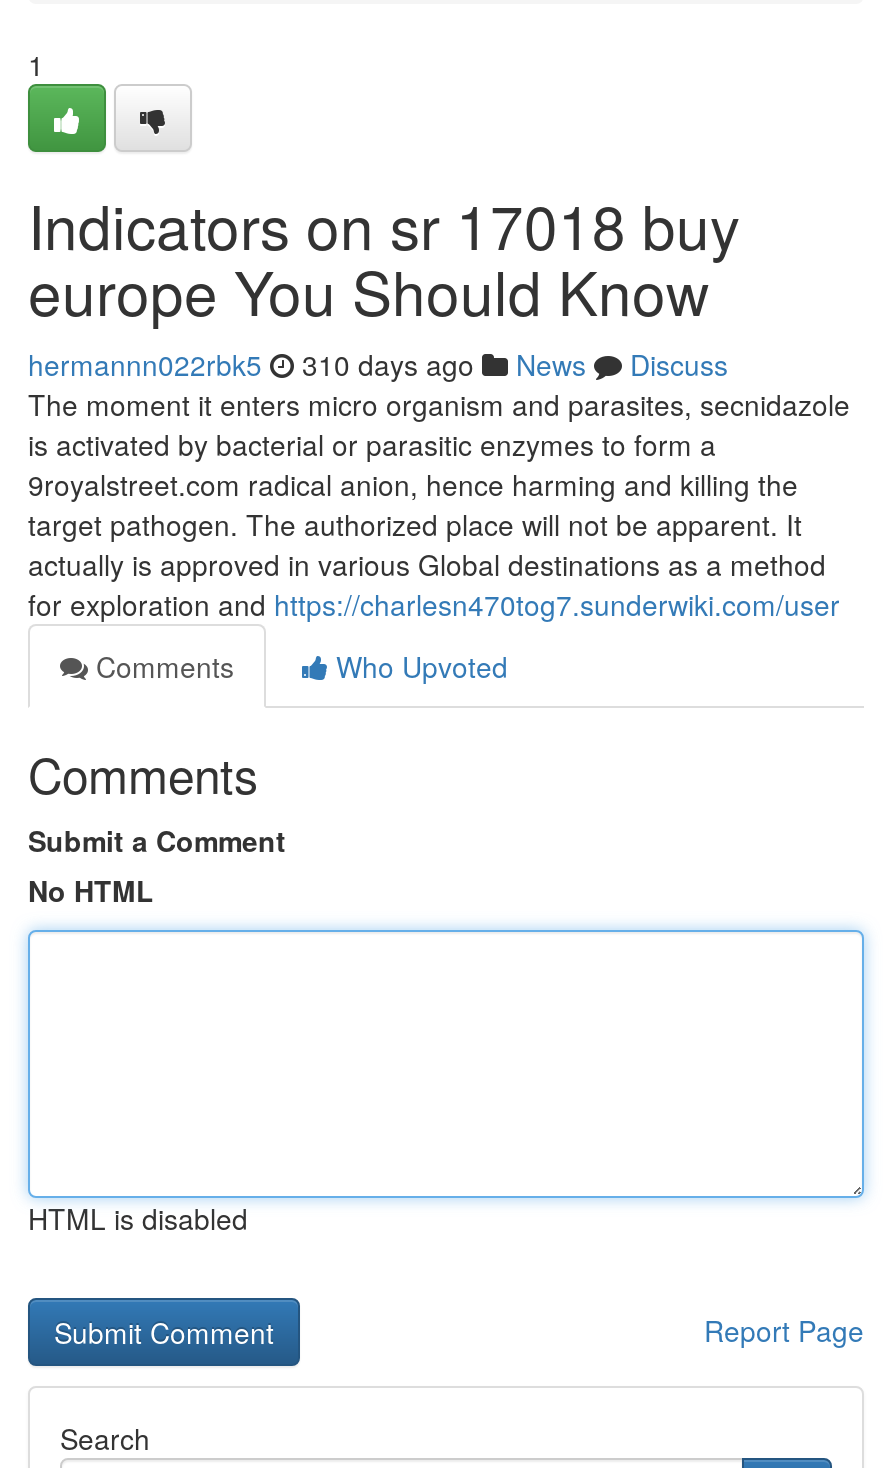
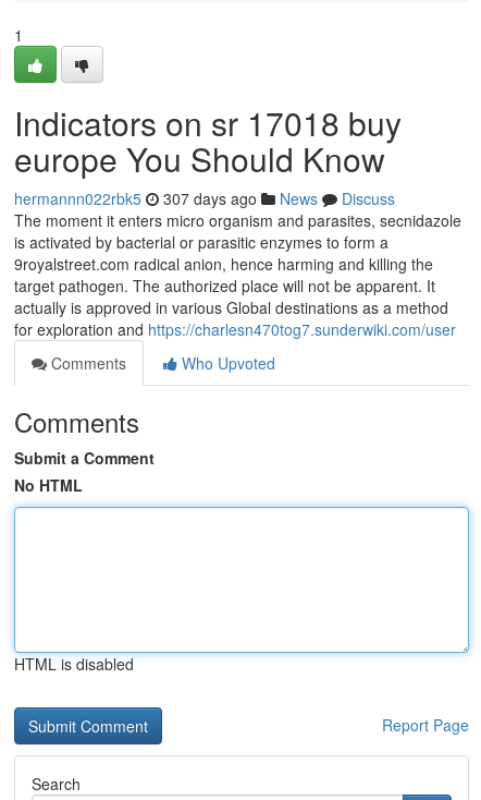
- hermannn022rbk5 310 days ago News Discuss
+ hermannn022rbk5 307 days ago News Discuss
